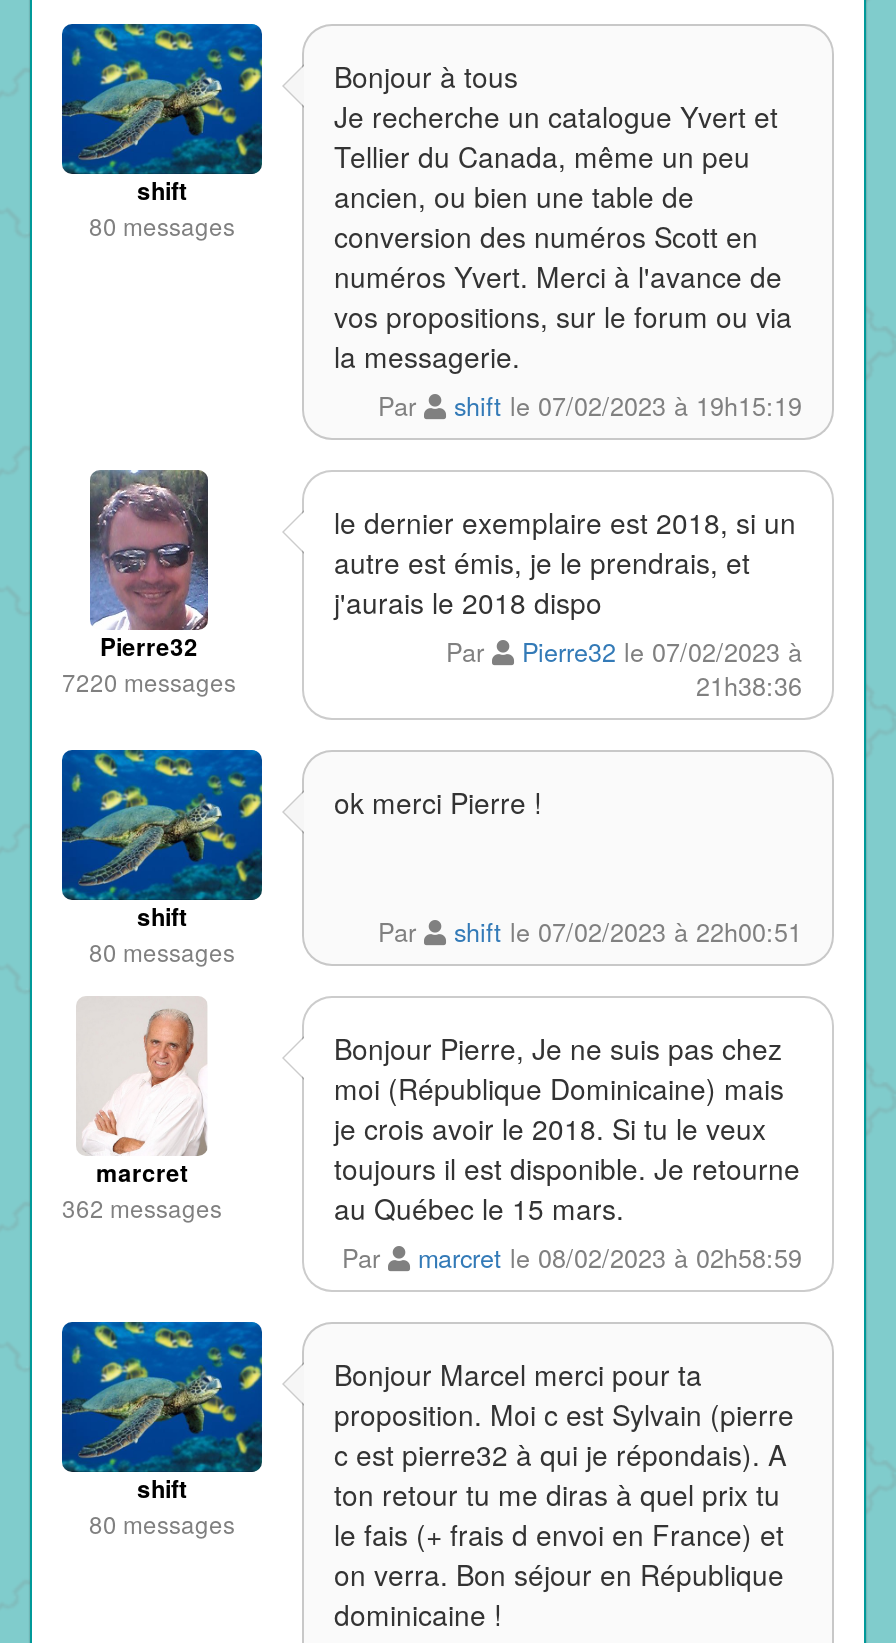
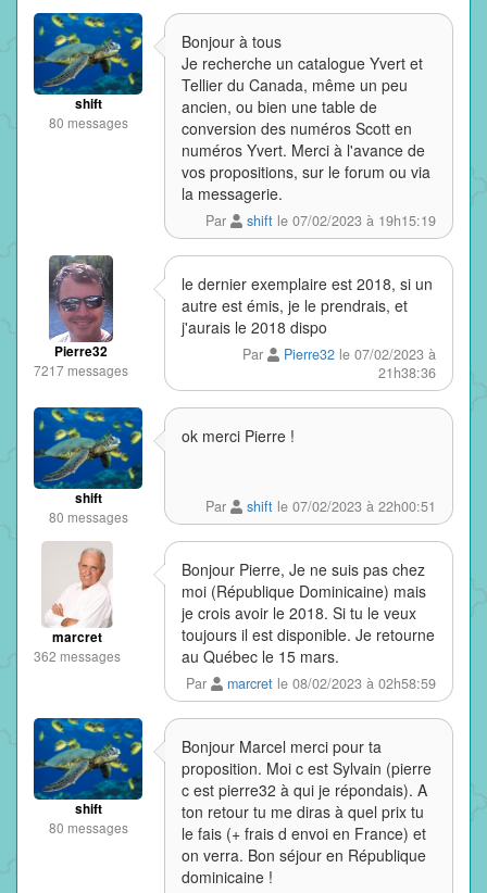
- 7220 messages
+ 7217 messages
